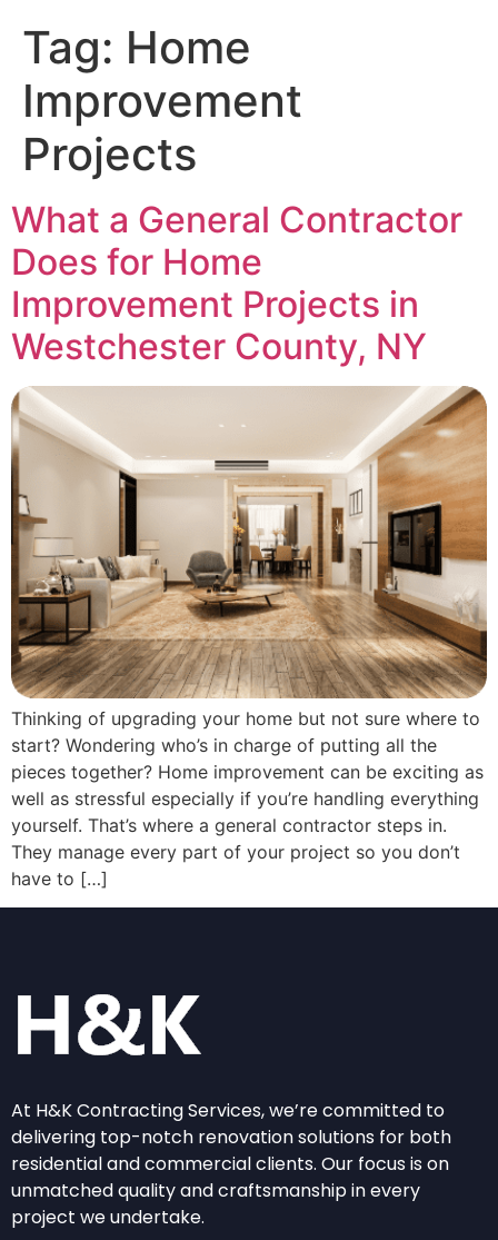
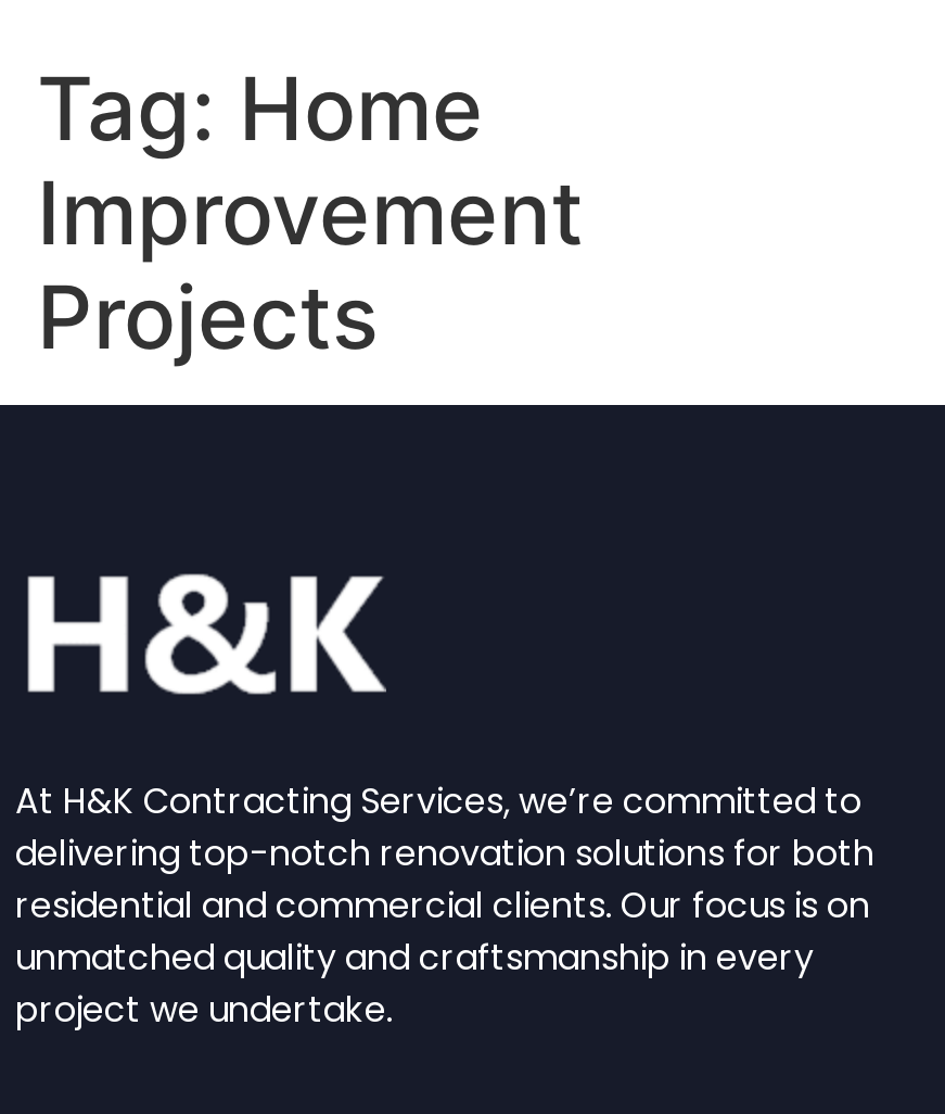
- What a General Contractor
- Does for Home
- Improvement Projects in
- Westchester County, NY

- [image]
- Thinking of upgrading your home but not sure where to
- start? Wondering who’s in charge of putting all the
- pieces together? Home improvement can be exciting as
- well as stressful especially if you’re handling everything
- yourself. That’s where a general contractor steps in.
- They manage every part of your project so you don’t
- have to […]
